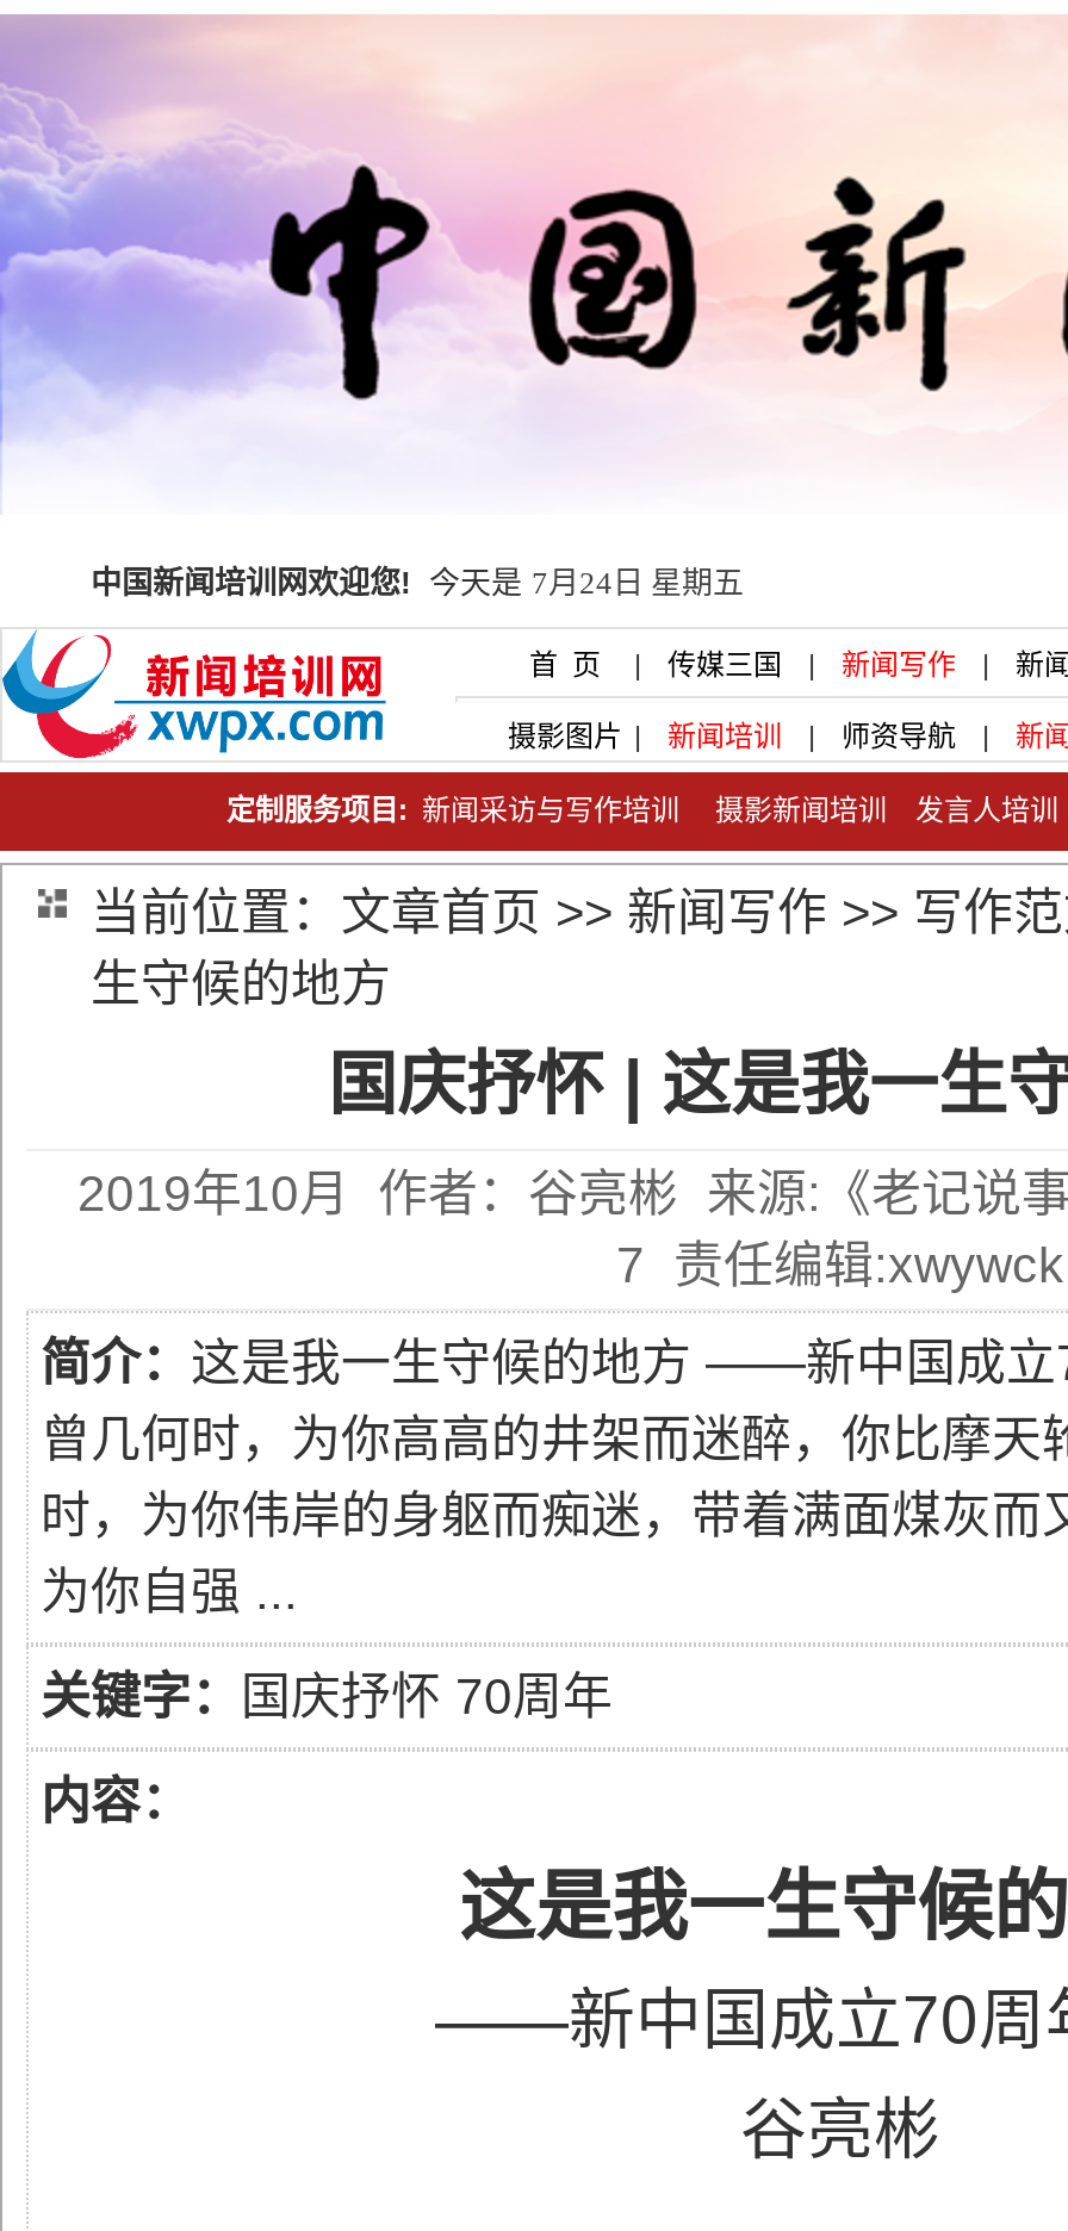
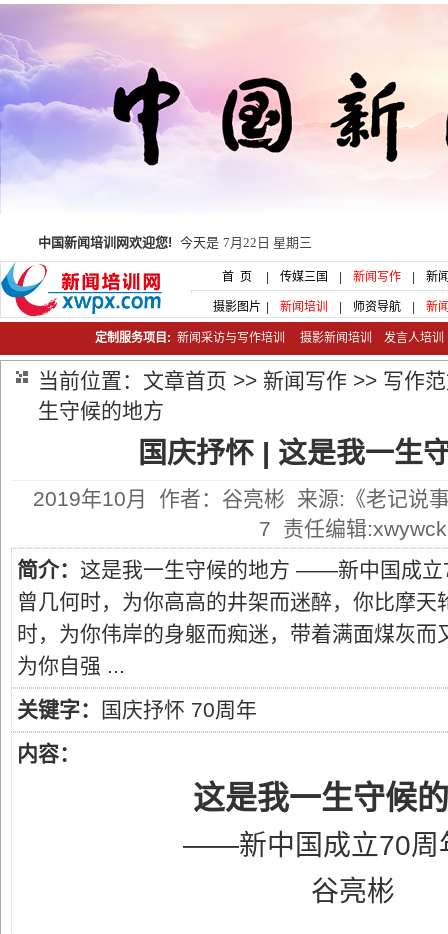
- 中国新闻培训网欢迎您!今天是7月24日 星期五
+ 中国新闻培训网欢迎您!今天是7月22日 星期三
